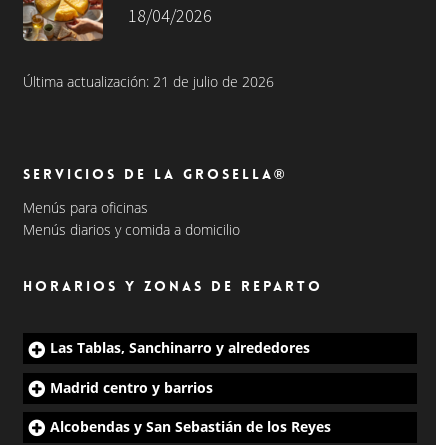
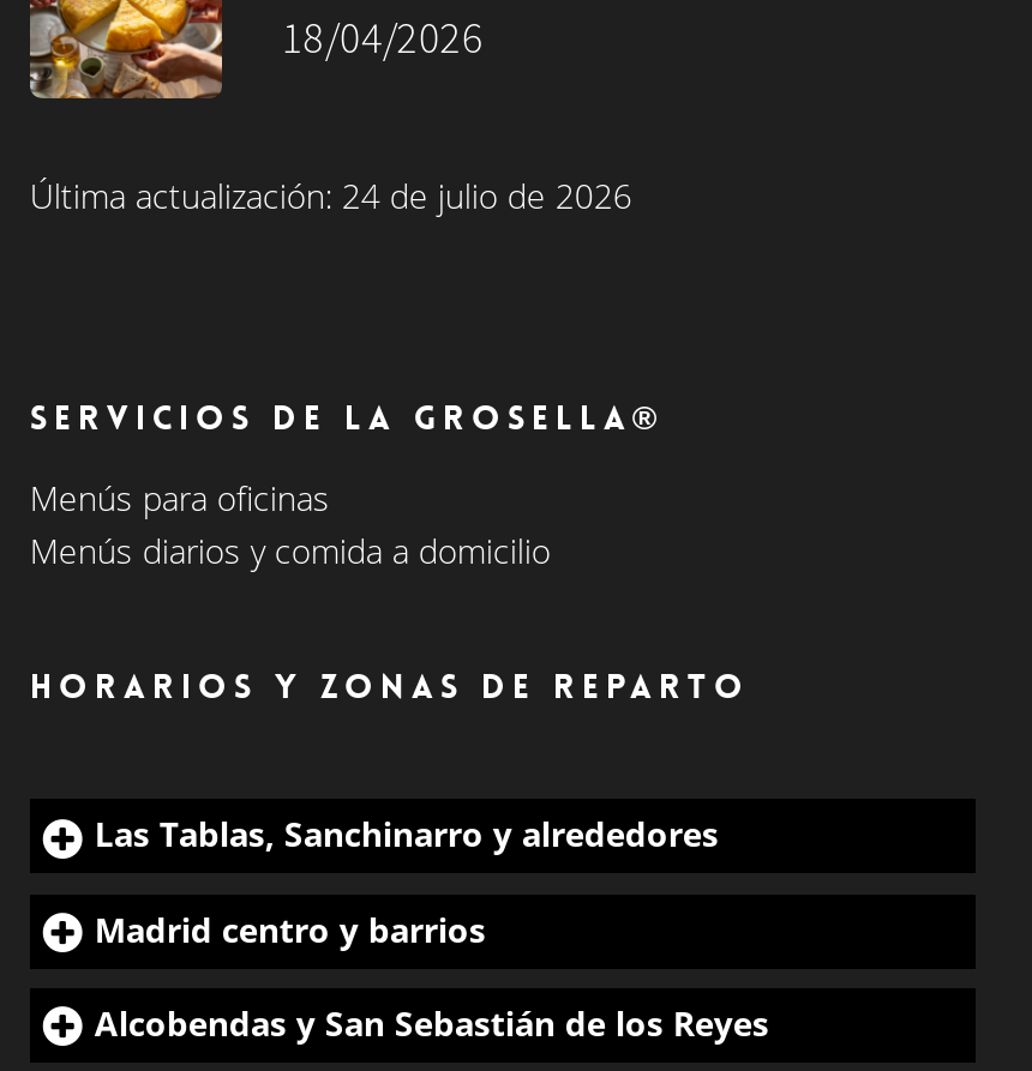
- Última actualización: 21 de julio de 2026
+ Última actualización: 24 de julio de 2026
